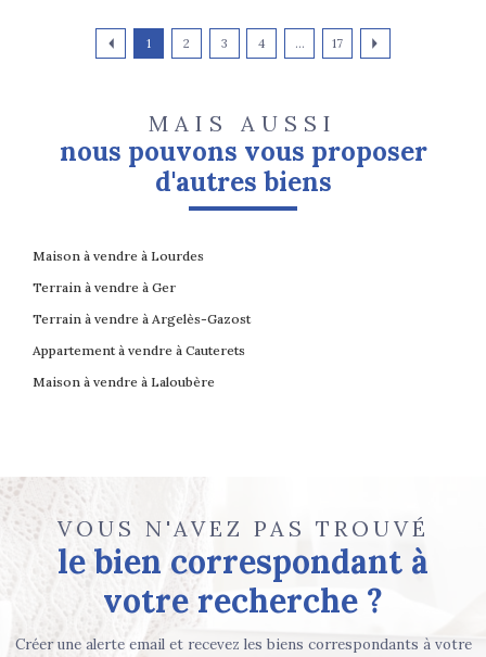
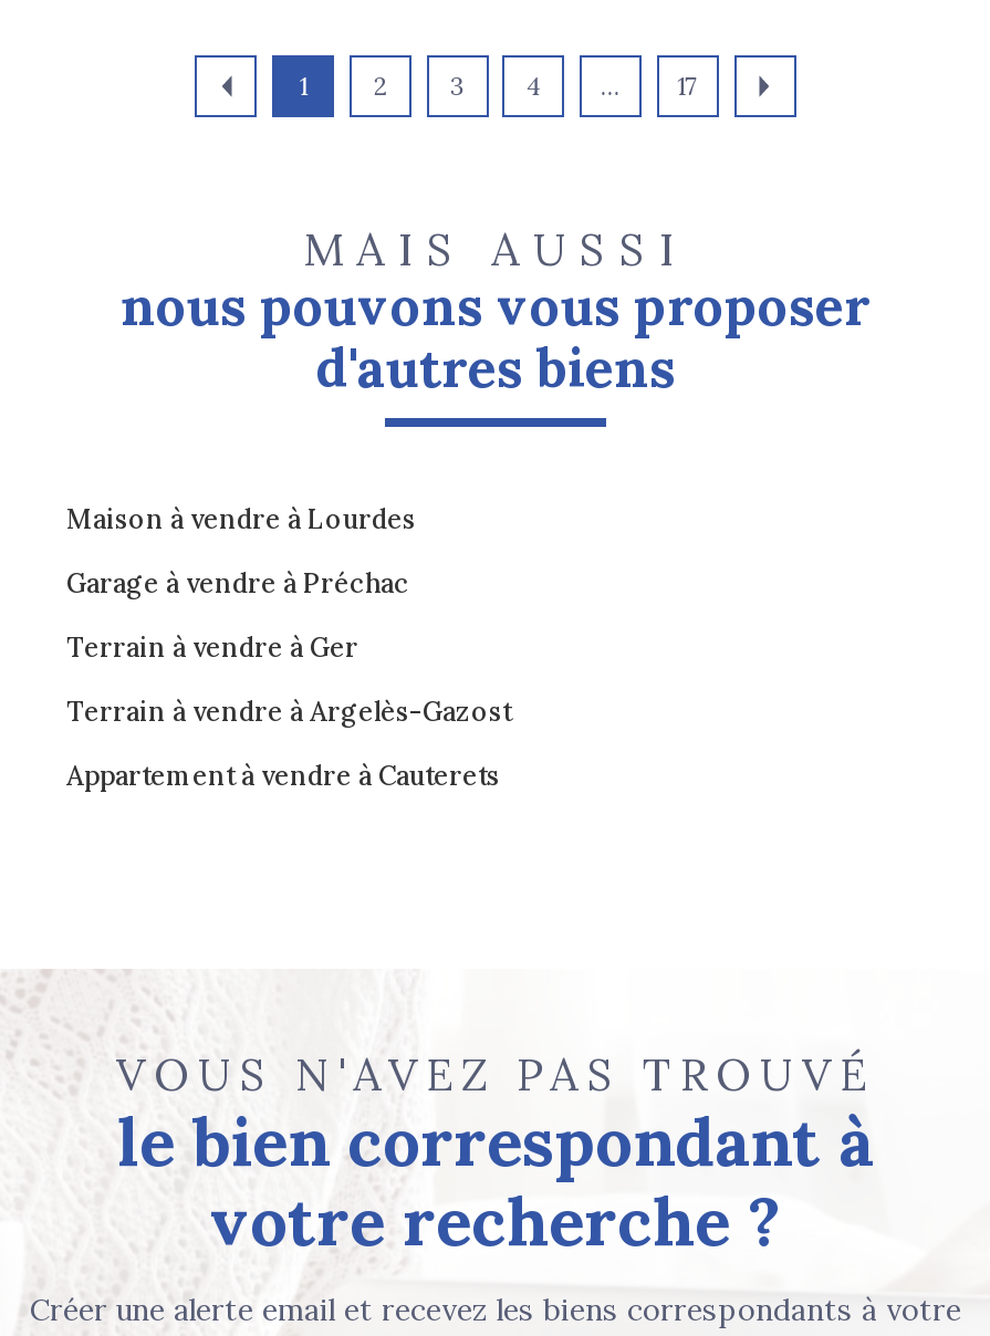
+ Garage à vendre à Préchac

moved down: Terrain à vendre à Ger | Terrain à vendre à Argelès-Gazost | Appartement à vendre à Cauterets

- Maison à vendre à Laloubère
